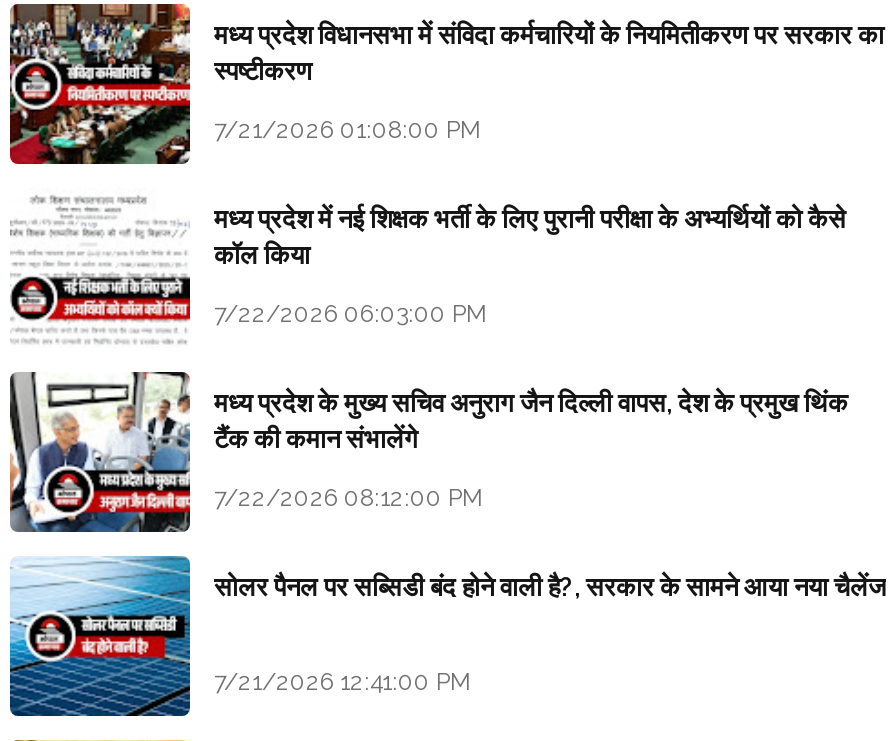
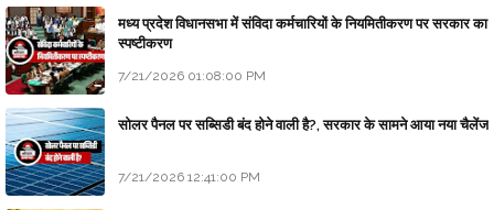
- [image]
- मध्य प्रदेश में नई शिक्षक भर्ती के लिए पुरानी परीक्षा के अभ्यर्थियों को कैसे
- कॉल किया
- 7/22/2026 06:03:00 PM
- मध्य प्रदेश के मुख्य सचिव अनुराग जैन दिल्ली वापस, देश के प्रमुख थिंक
- टैंक की कमान संभालेंगे
- 7/22/2026 08:12:00 PM

- [image]
